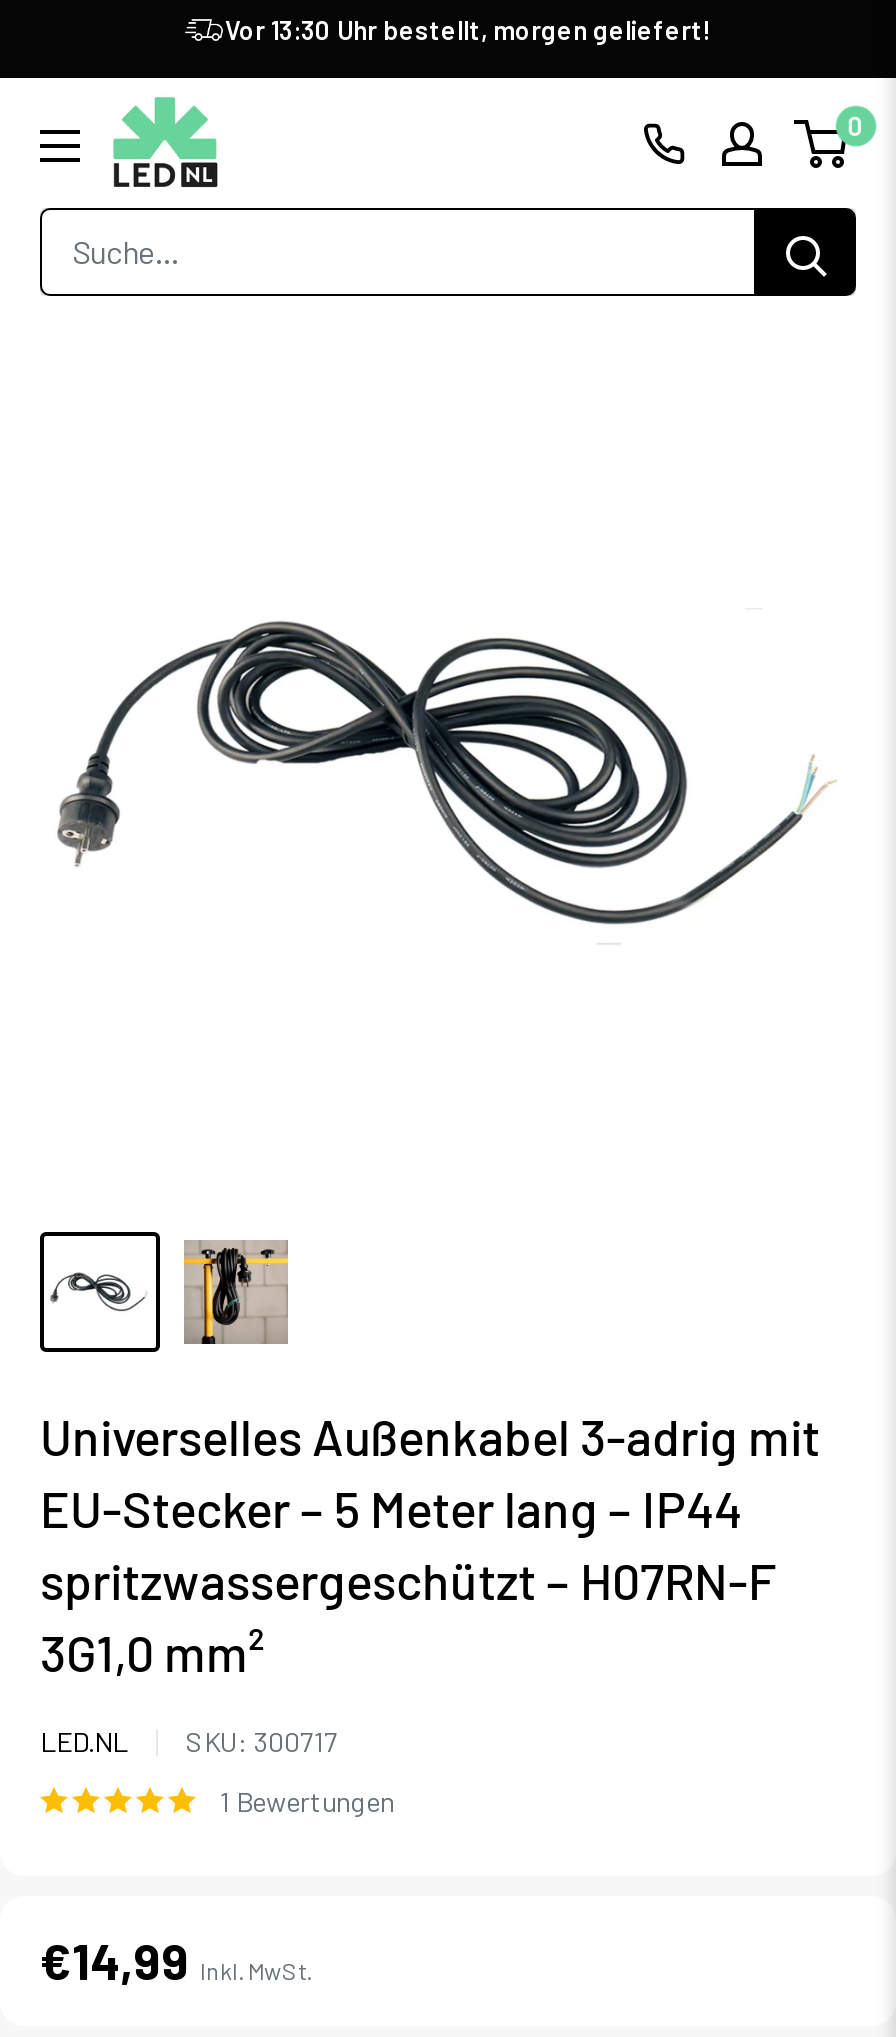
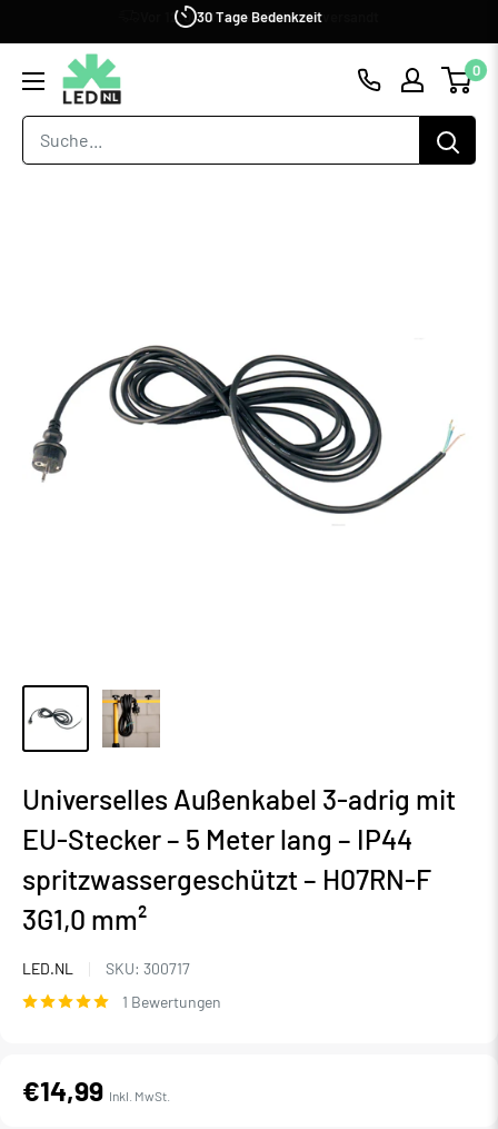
- Vor 13:30 Uhr bestellt, morgen geliefert!
+ 30 Tage Bedenkzeit
